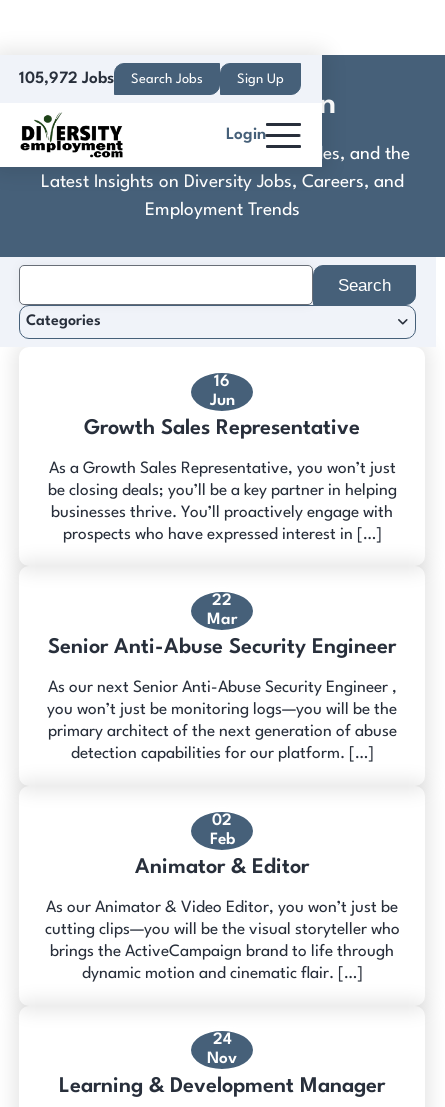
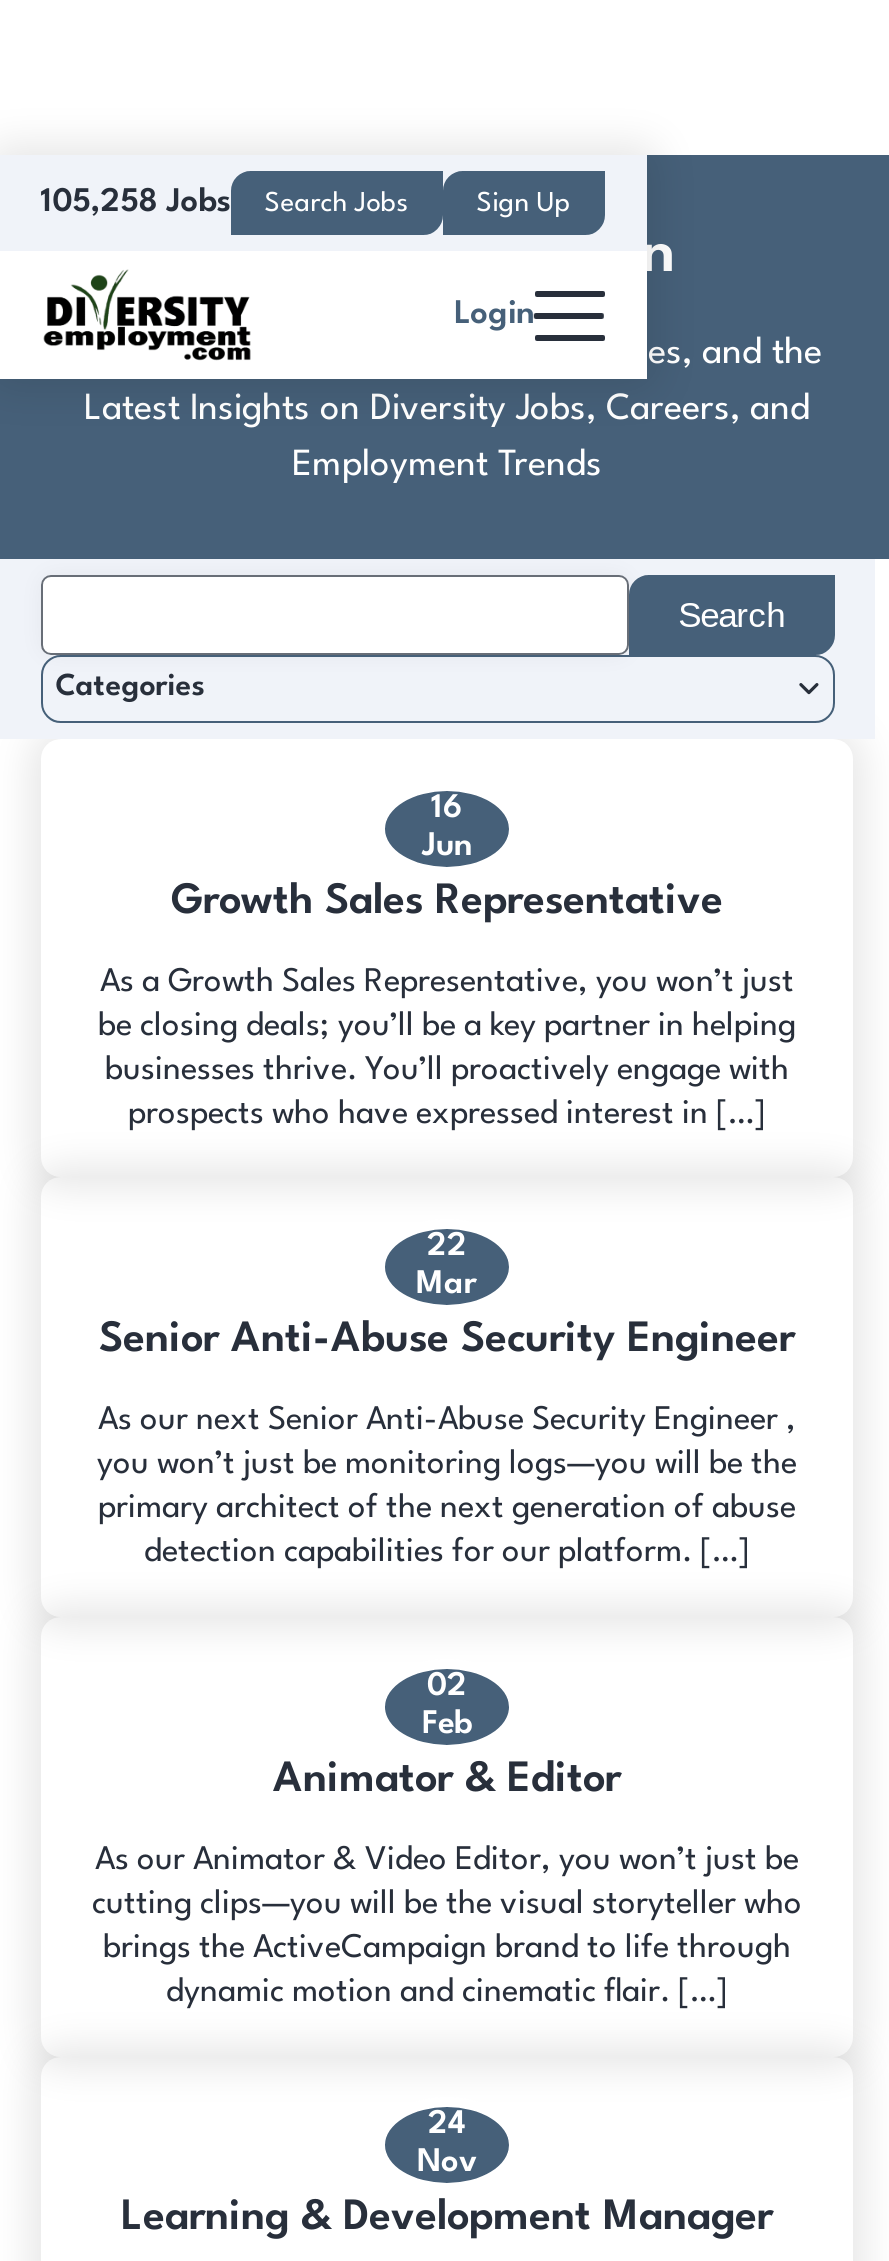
- 105,972 Jobs Search Jobs
+ 105,258 Jobs Search Jobs
